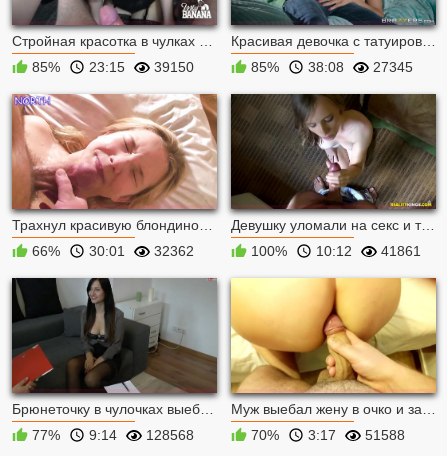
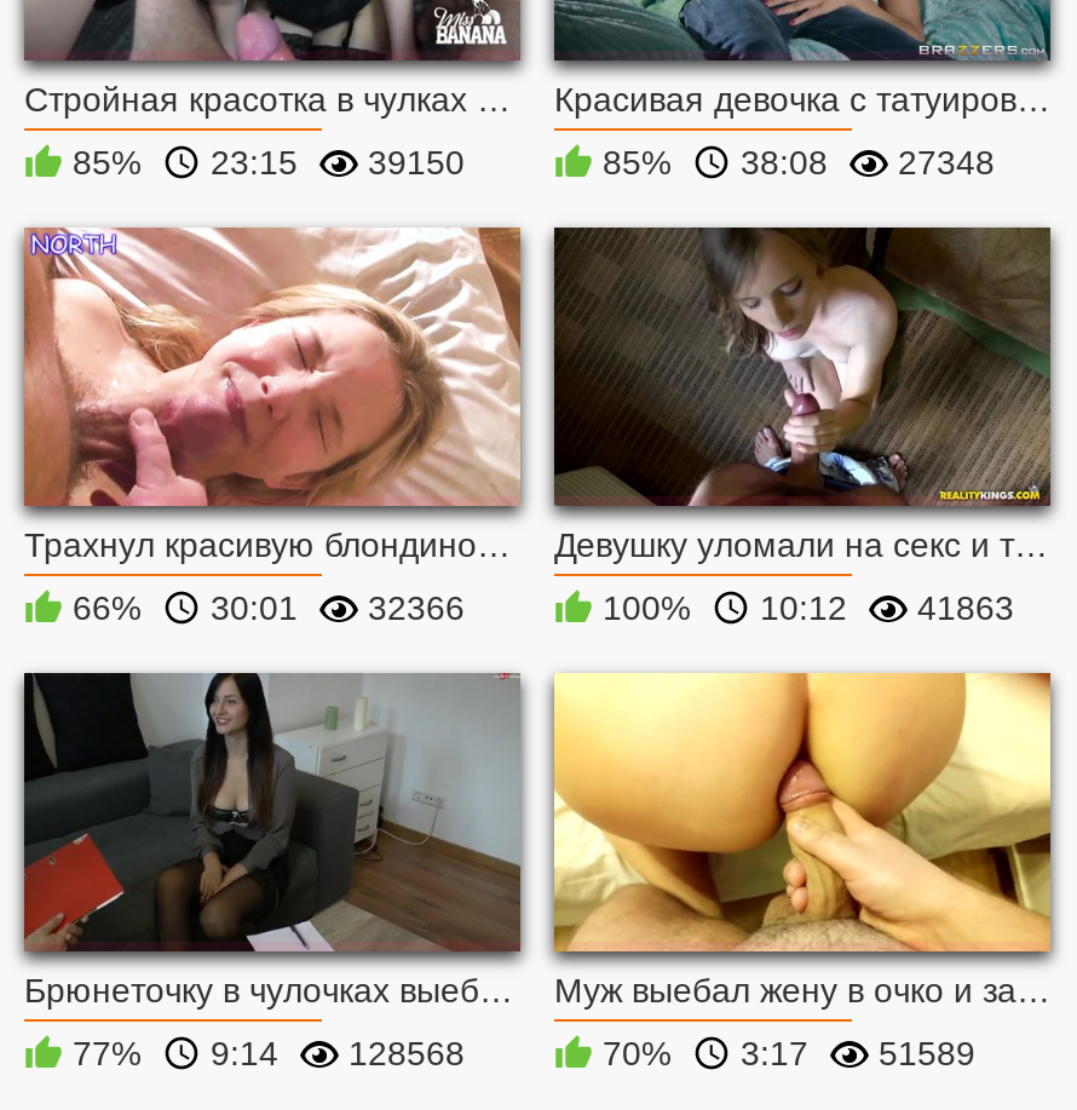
- 85% 38:08 27345
+ 85% 38:08 27348

- 66% 30:01 32362
+ 66% 30:01 32366

- 100% 10:12 41861
+ 100% 10:12 41863

- 70% 3:17 51588
+ 70% 3:17 51589
